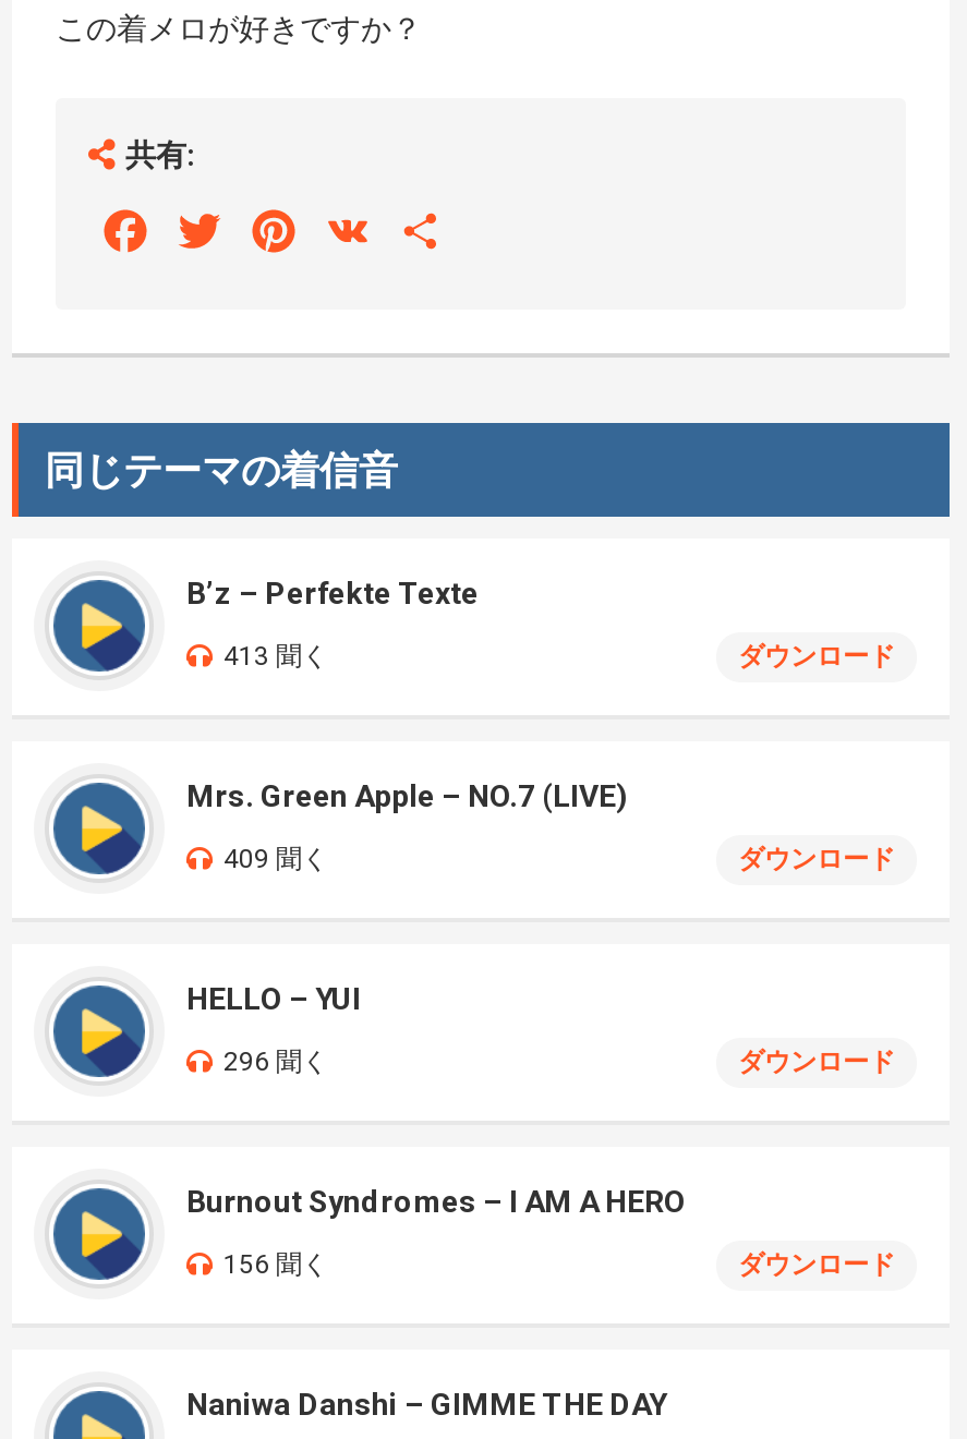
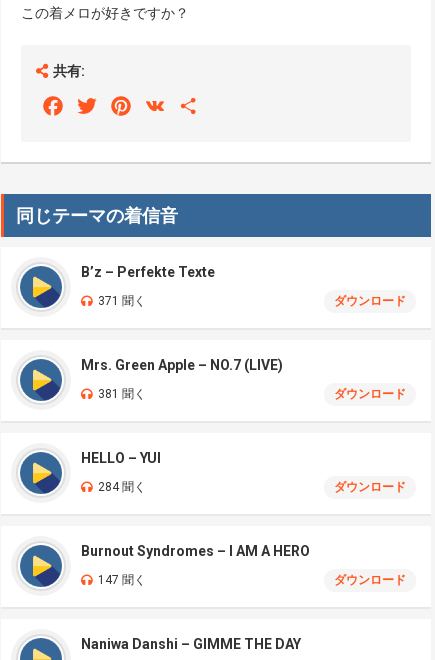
- 413 聞く
+ 371 聞く

- 409 聞く
+ 381 聞く

- 296 聞く
+ 284 聞く

- 156 聞く
+ 147 聞く
